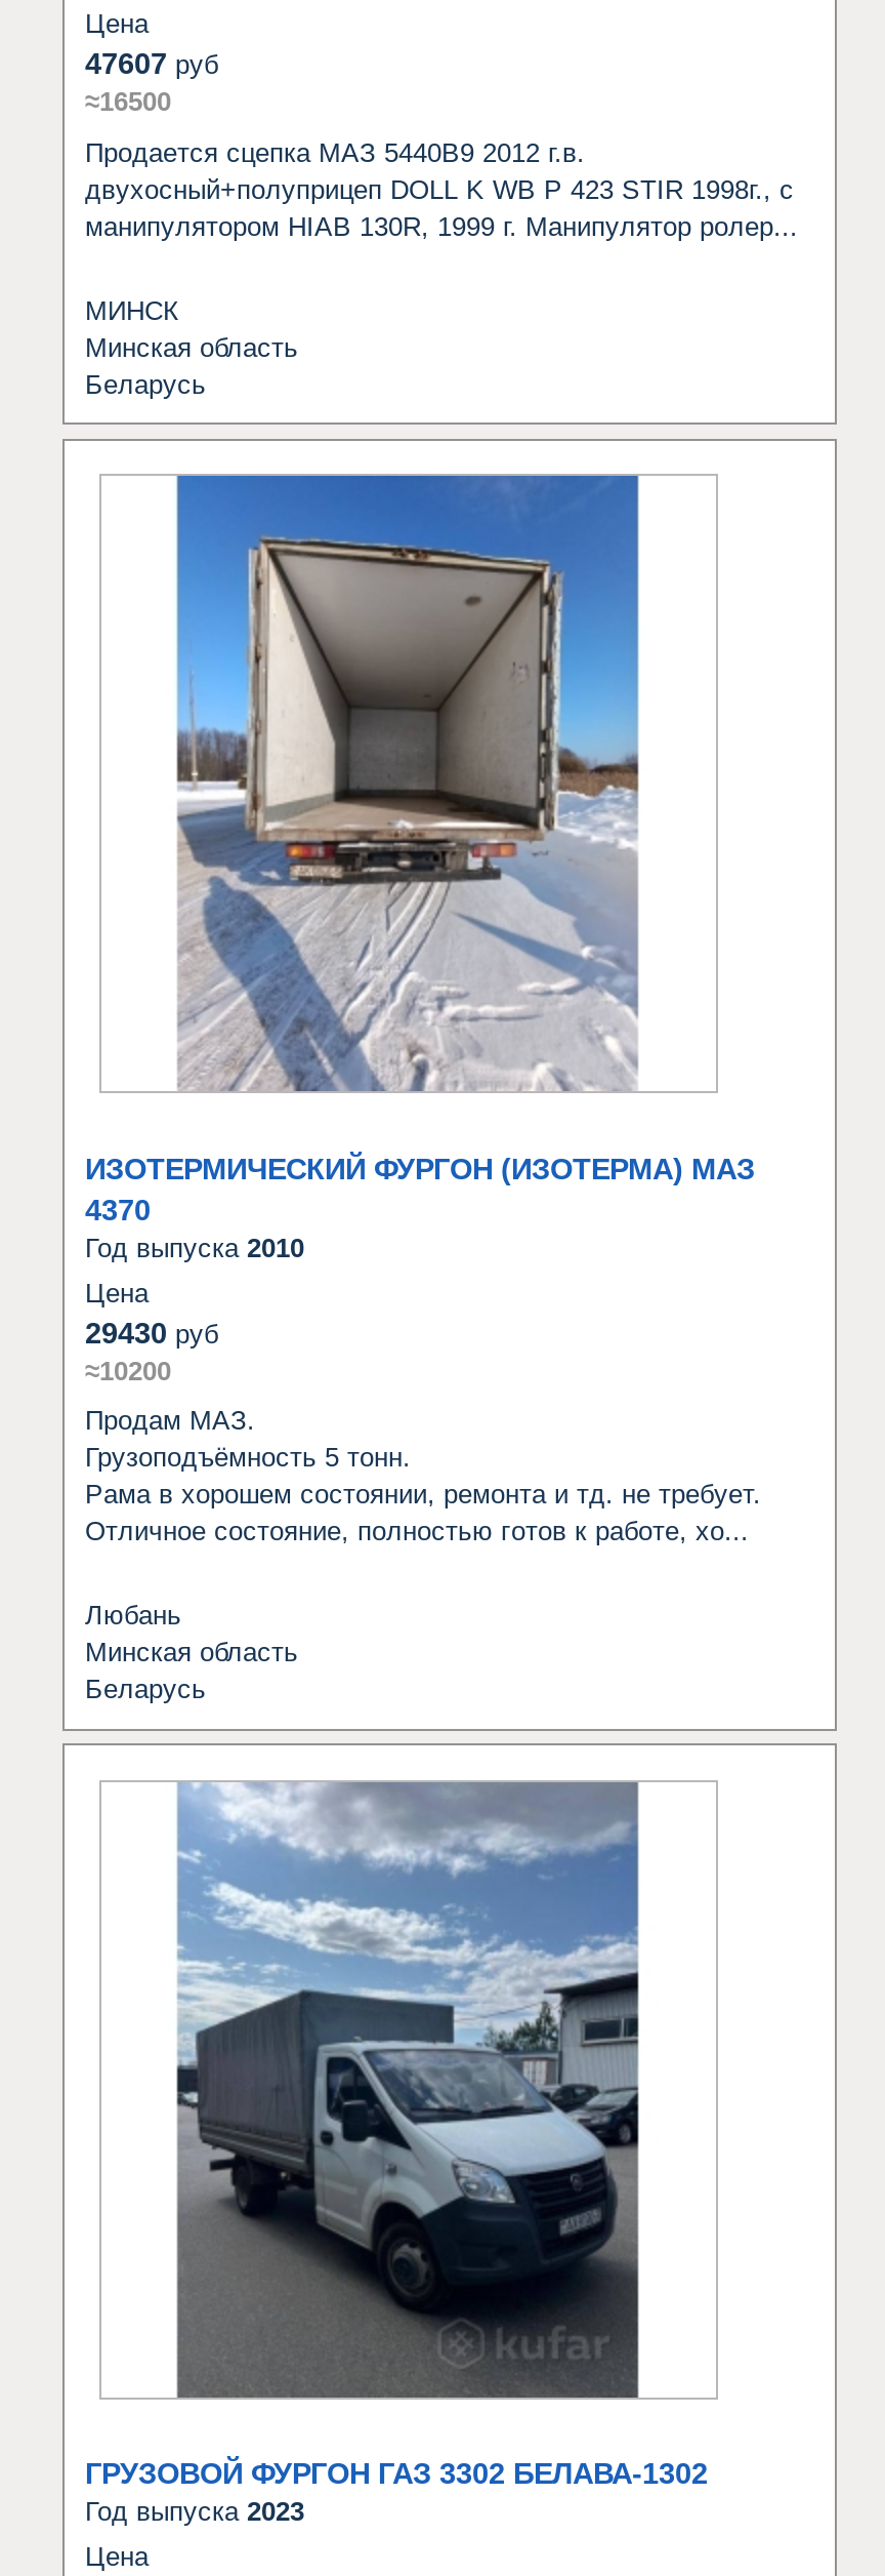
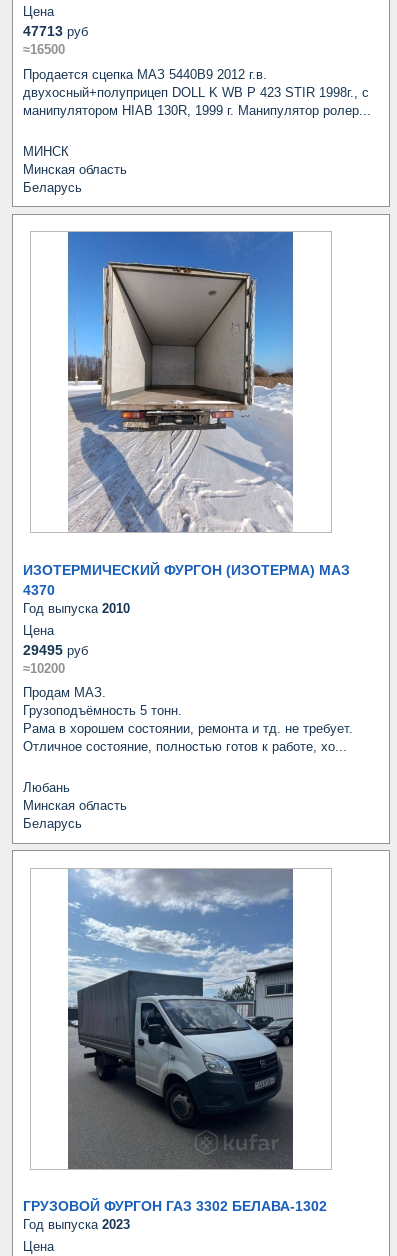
- 47607 руб
+ 47713 руб

- 29430 руб
+ 29495 руб
